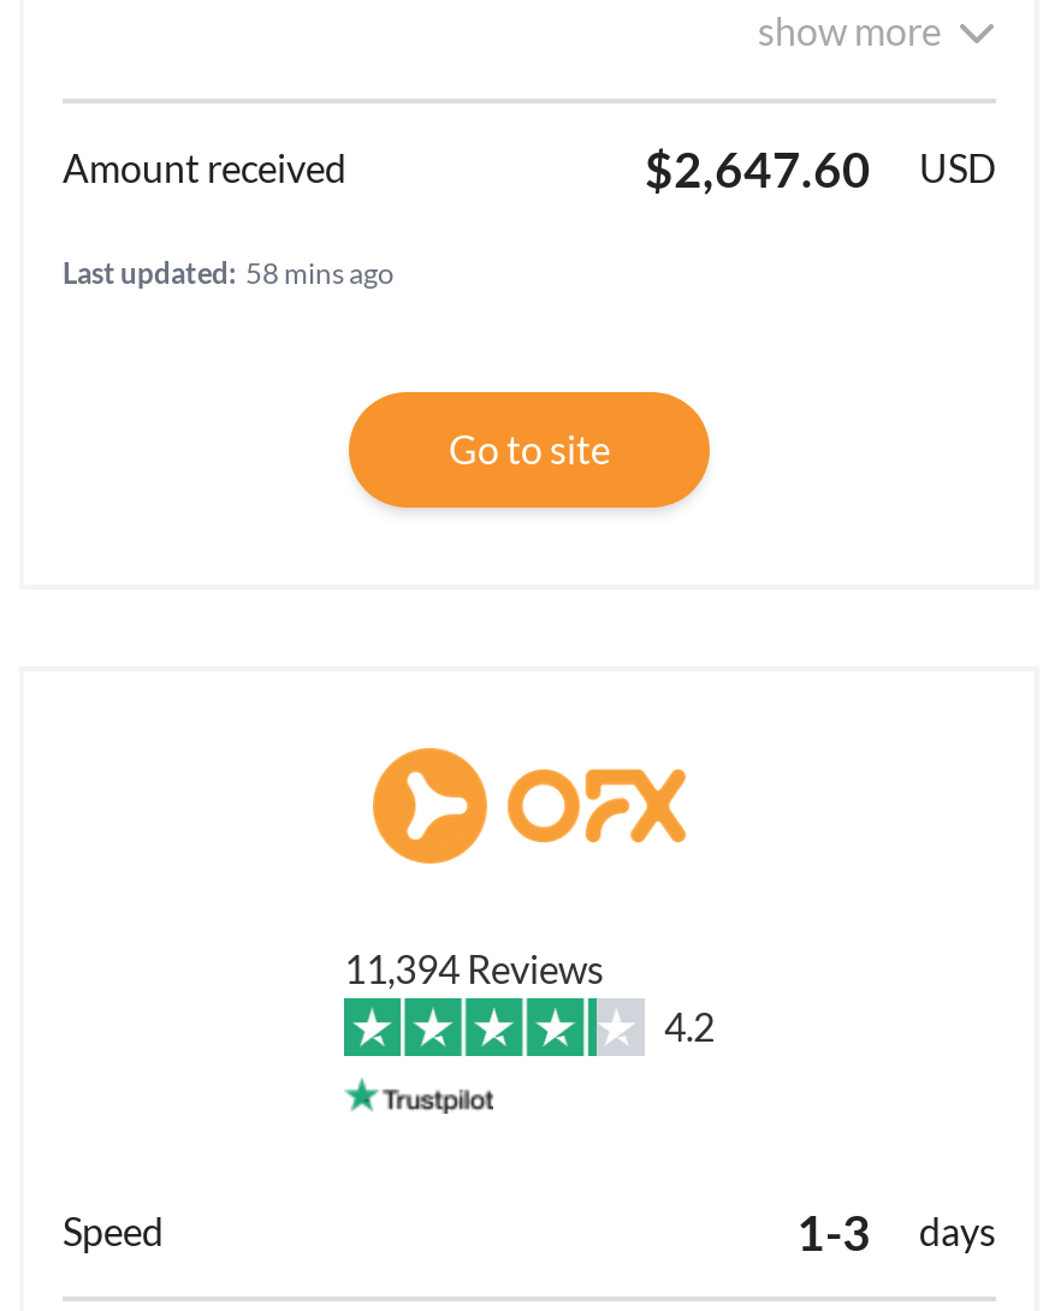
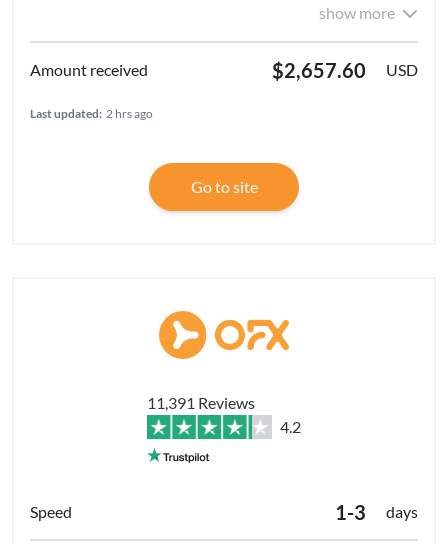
- $2,647.60 USD
+ $2,657.60 USD

- Last updated: 58 mins ago
+ Last updated: 2 hrs ago

- 11,394 Reviews
+ 11,391 Reviews
